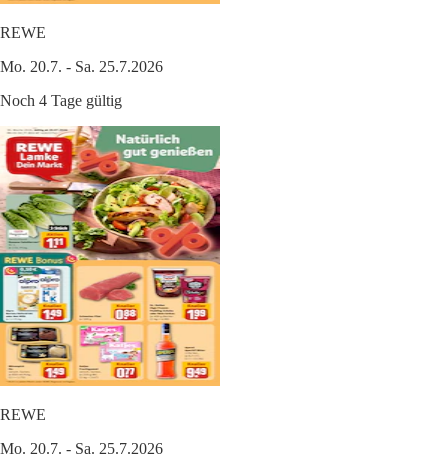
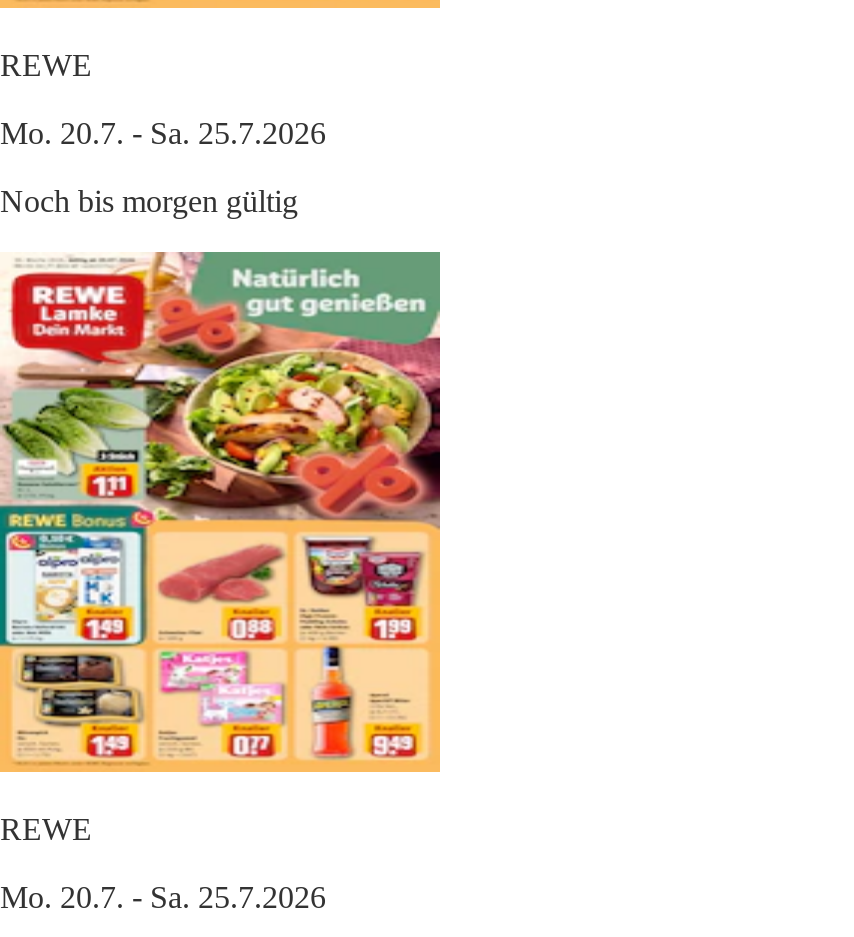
- Noch 4 Tage gültig
+ Noch bis morgen gültig
